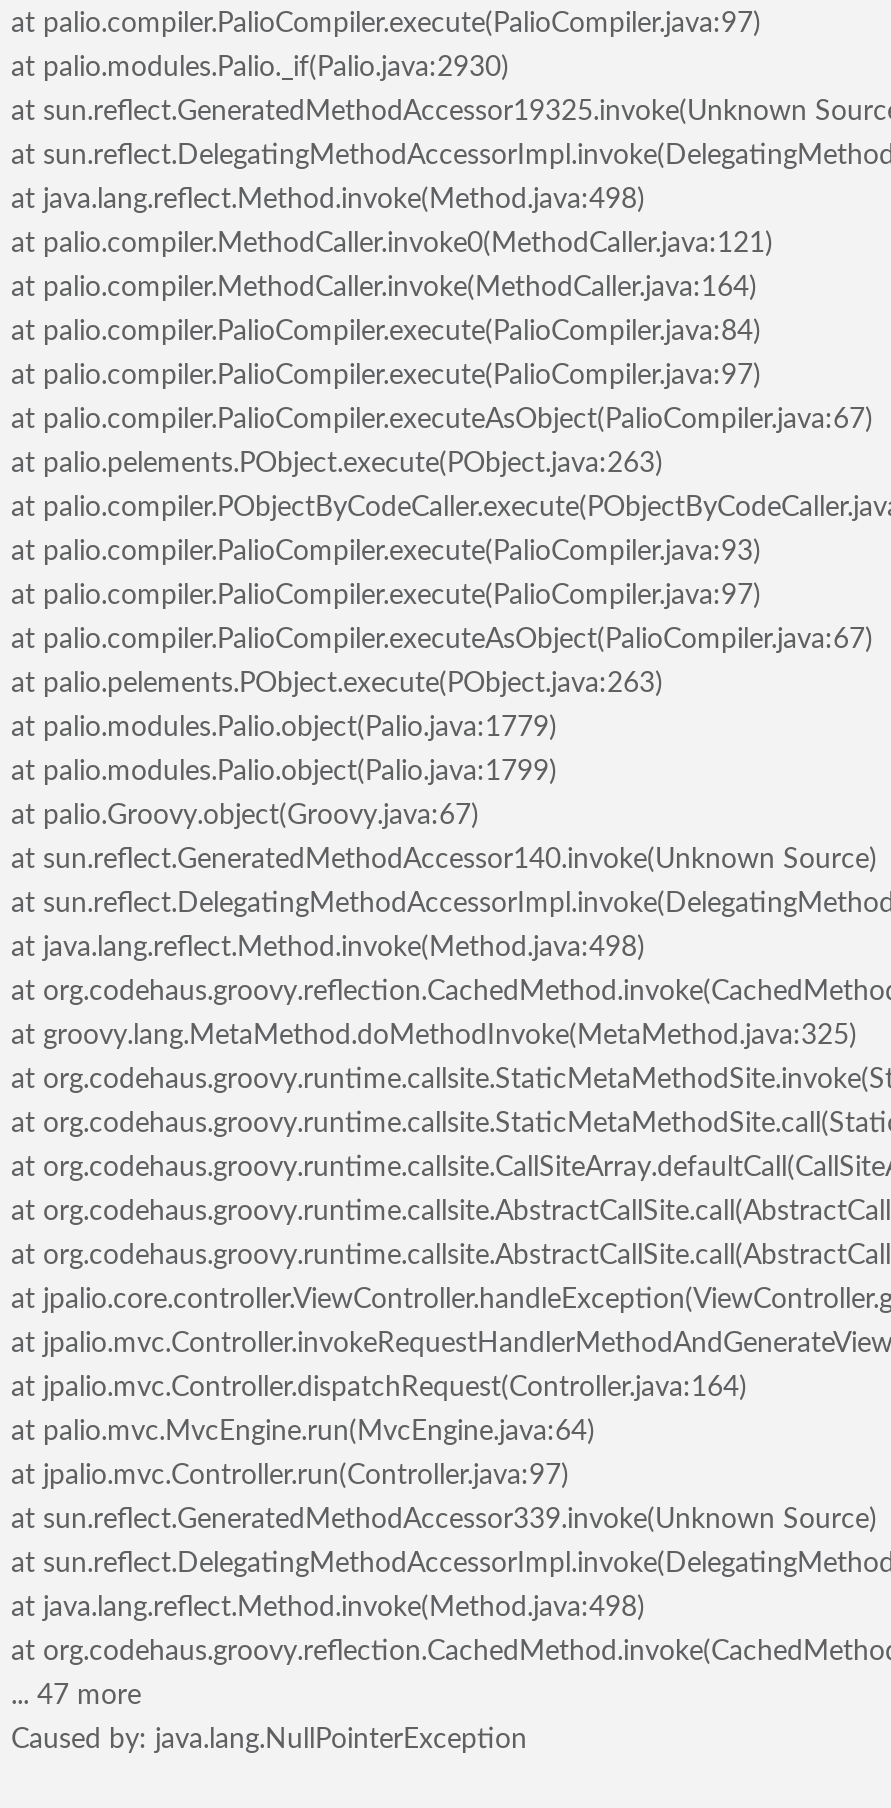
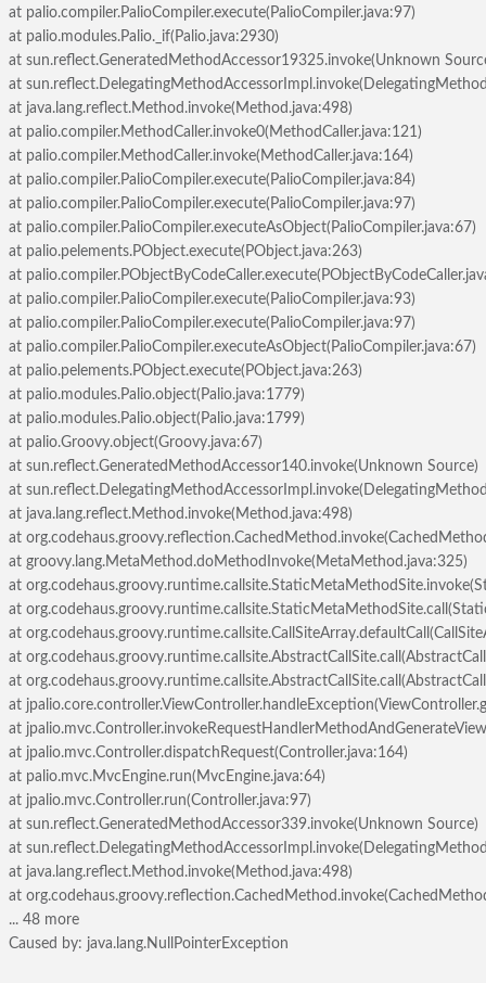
- ... 47 more
+ ... 48 more
